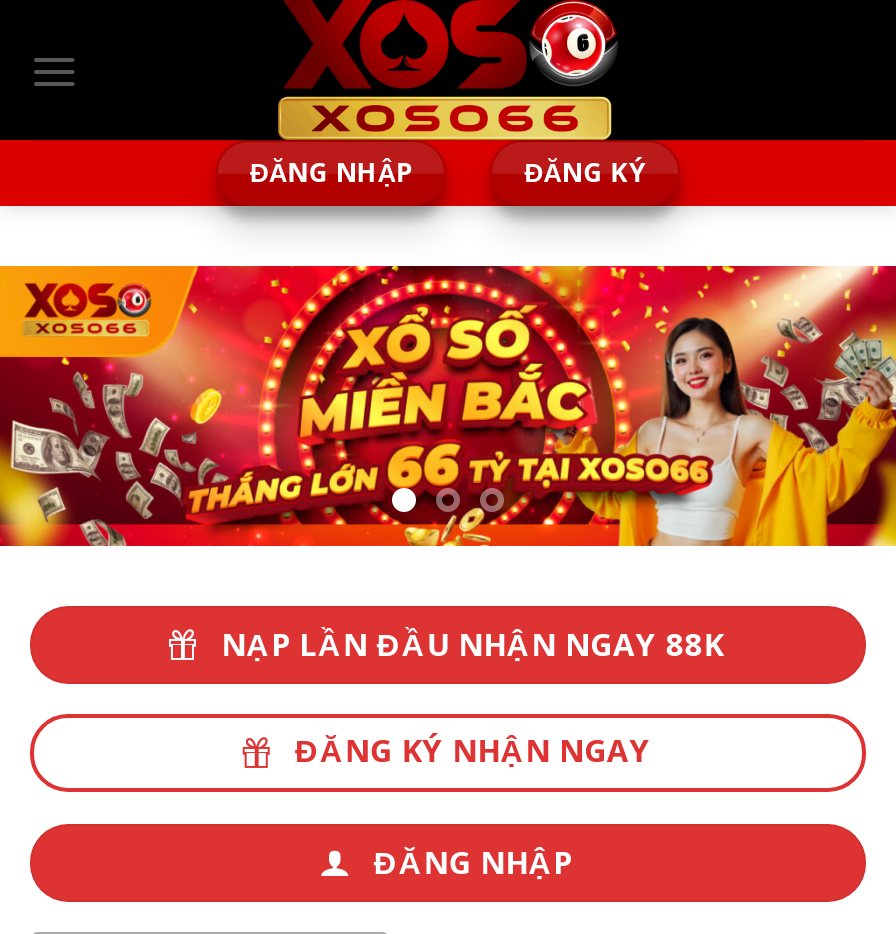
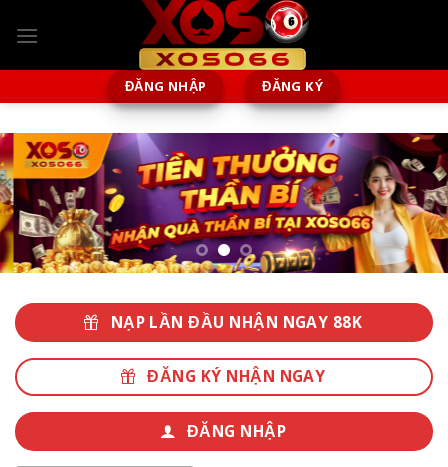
- [image]
+ [image]
